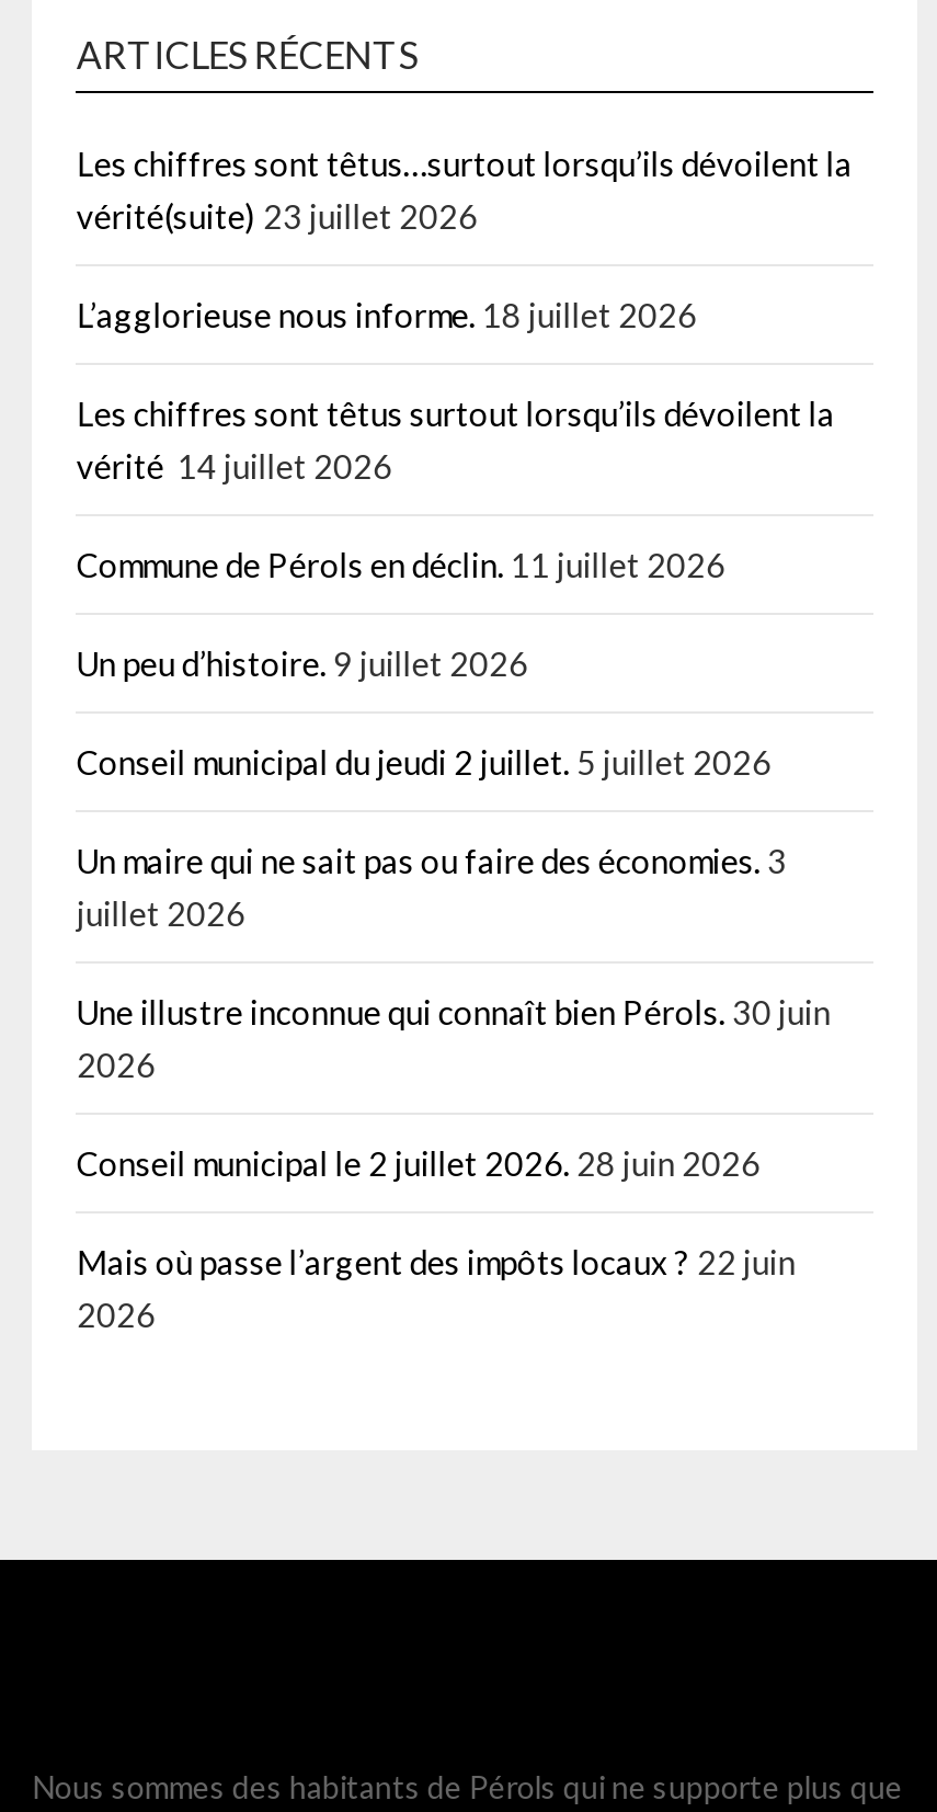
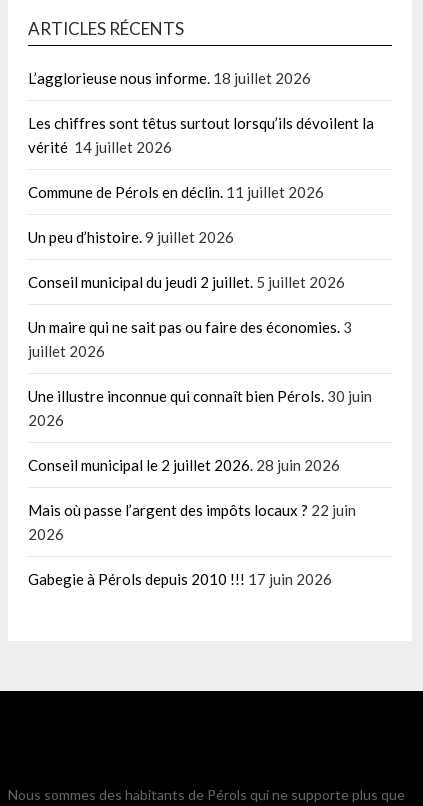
- Les chiffres sont têtus…surtout lorsqu’ils dévoilent la
- vérité(suite) 23 juillet 2026

moved up: L’agglorieuse nous informe. 18 juillet 2026 | Les chiffres sont têtus surtout lorsqu’ils dévoilent la | vérité 14 juillet 2026 | ... | Mais où passe l’argent des impôts locaux ? 22 juin | 2026

+ Gabegie à Pérols depuis 2010 !!! 17 juin 2026
